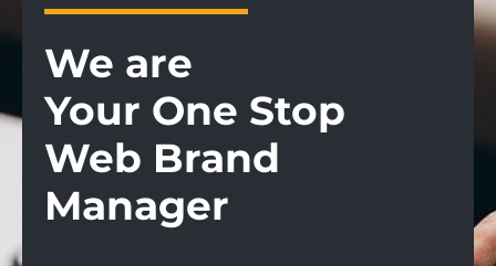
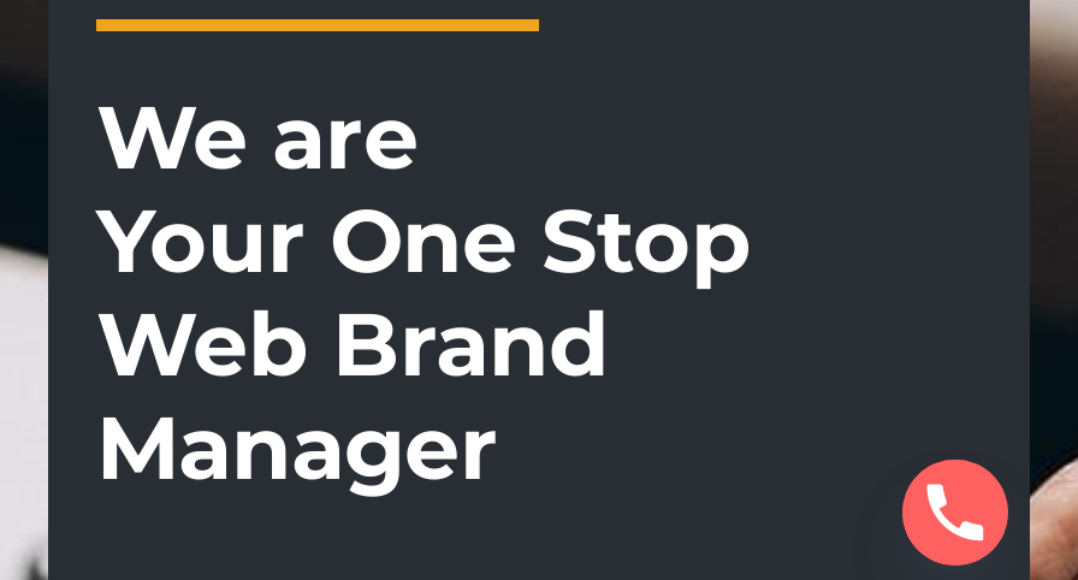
+ [image]
